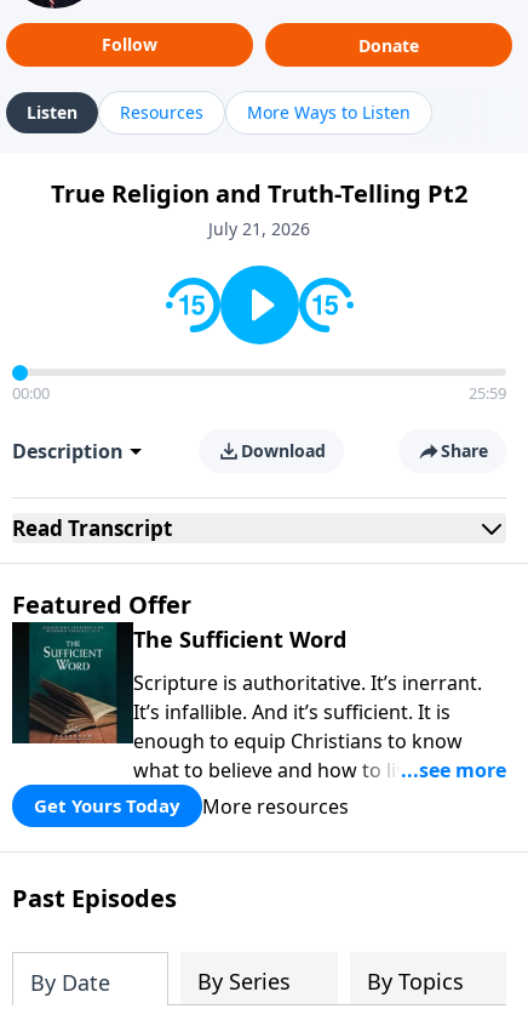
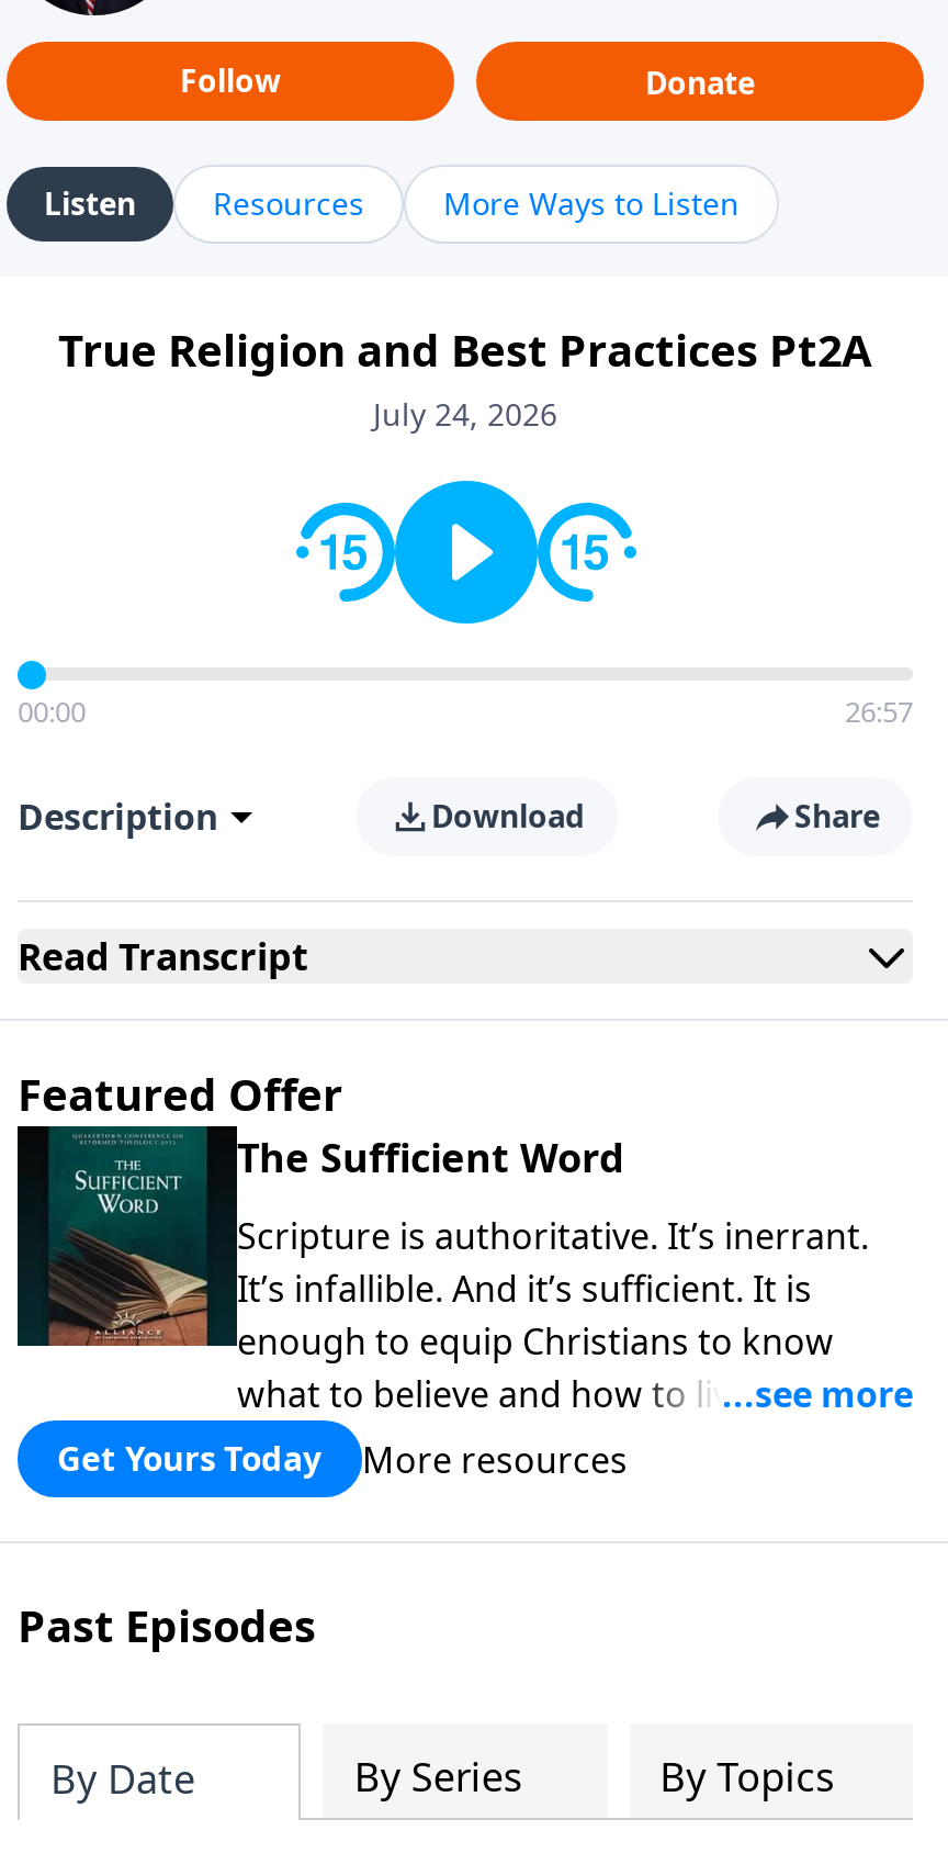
- True Religion and Truth-Telling Pt2
- July 21, 2026
+ True Religion and Best Practices Pt2A
+ July 24, 2026

- 25:59
+ 26:57
